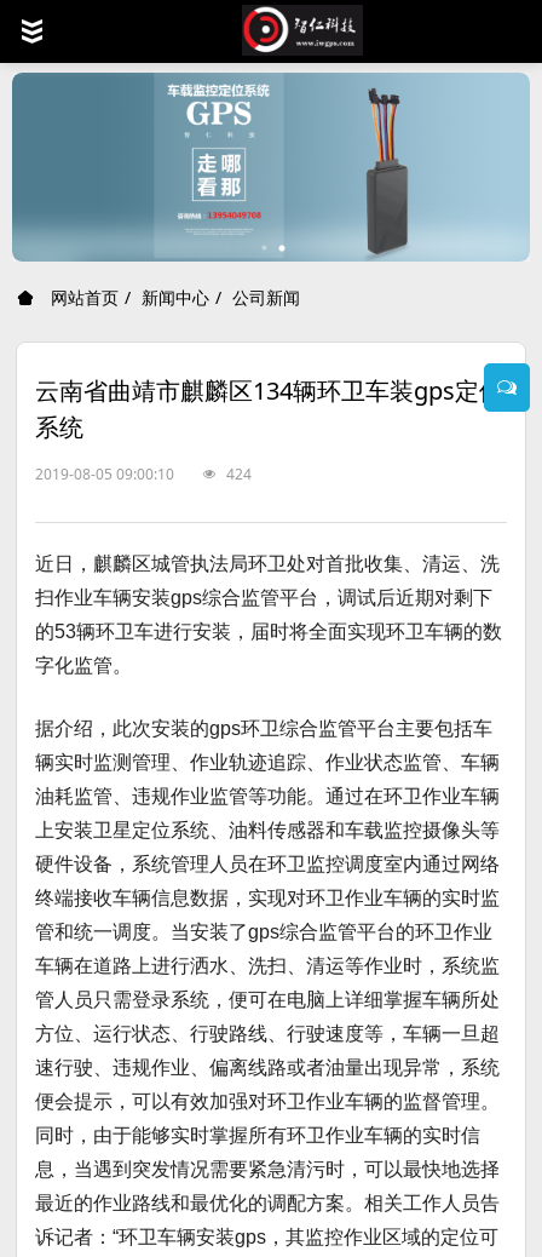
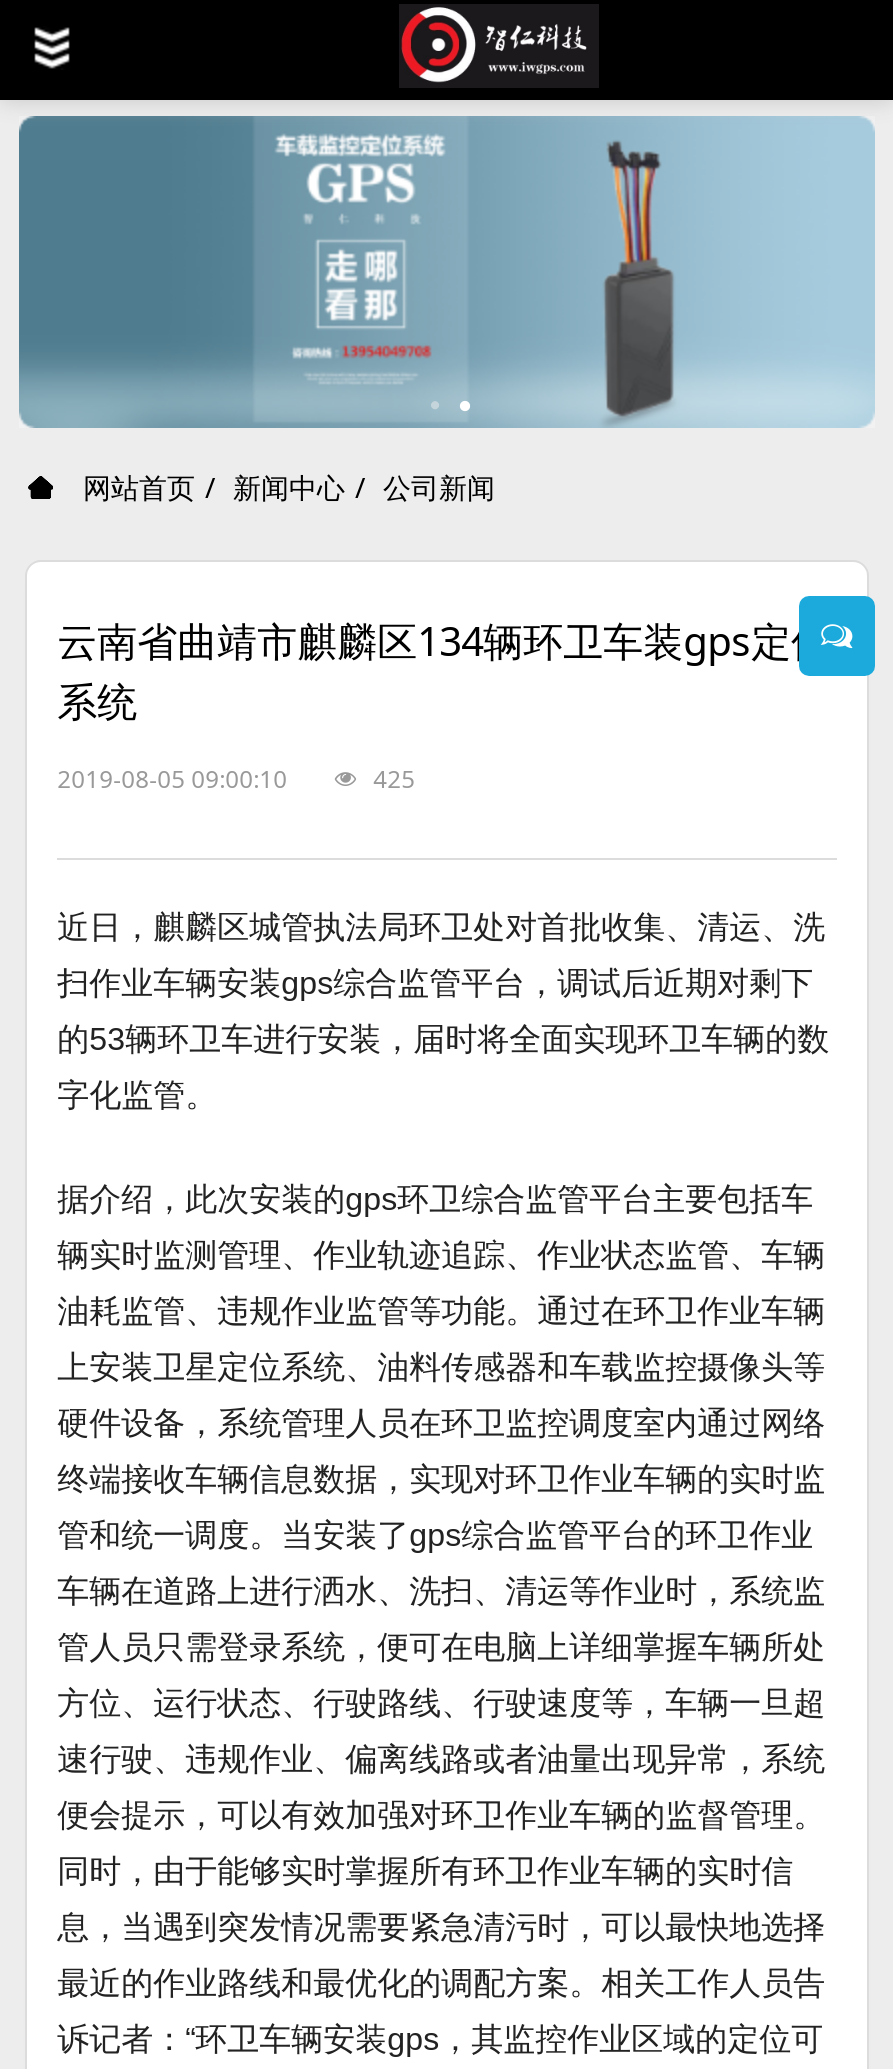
- 424
+ 425
